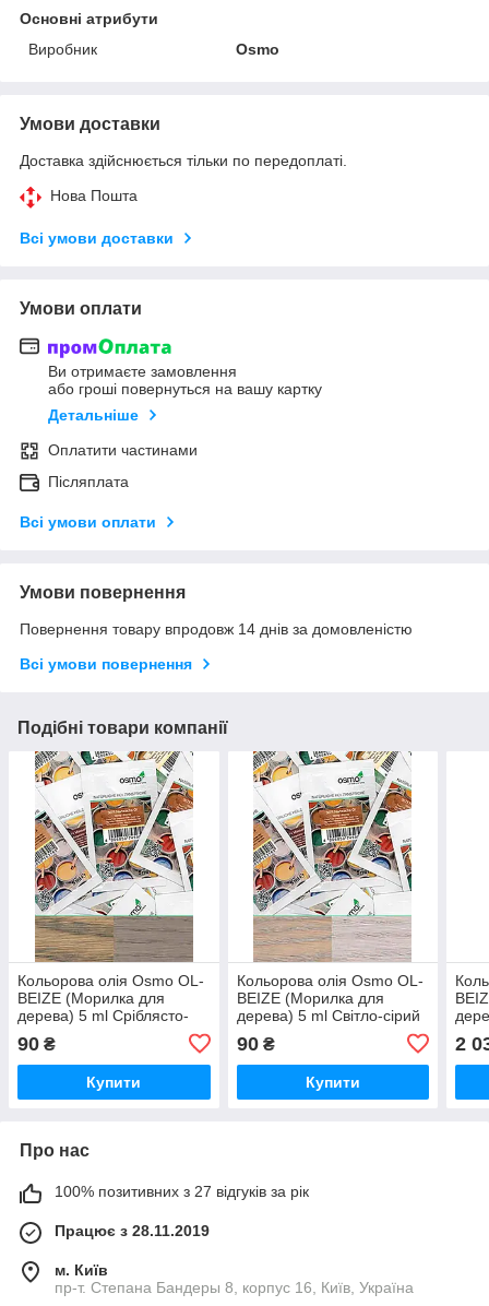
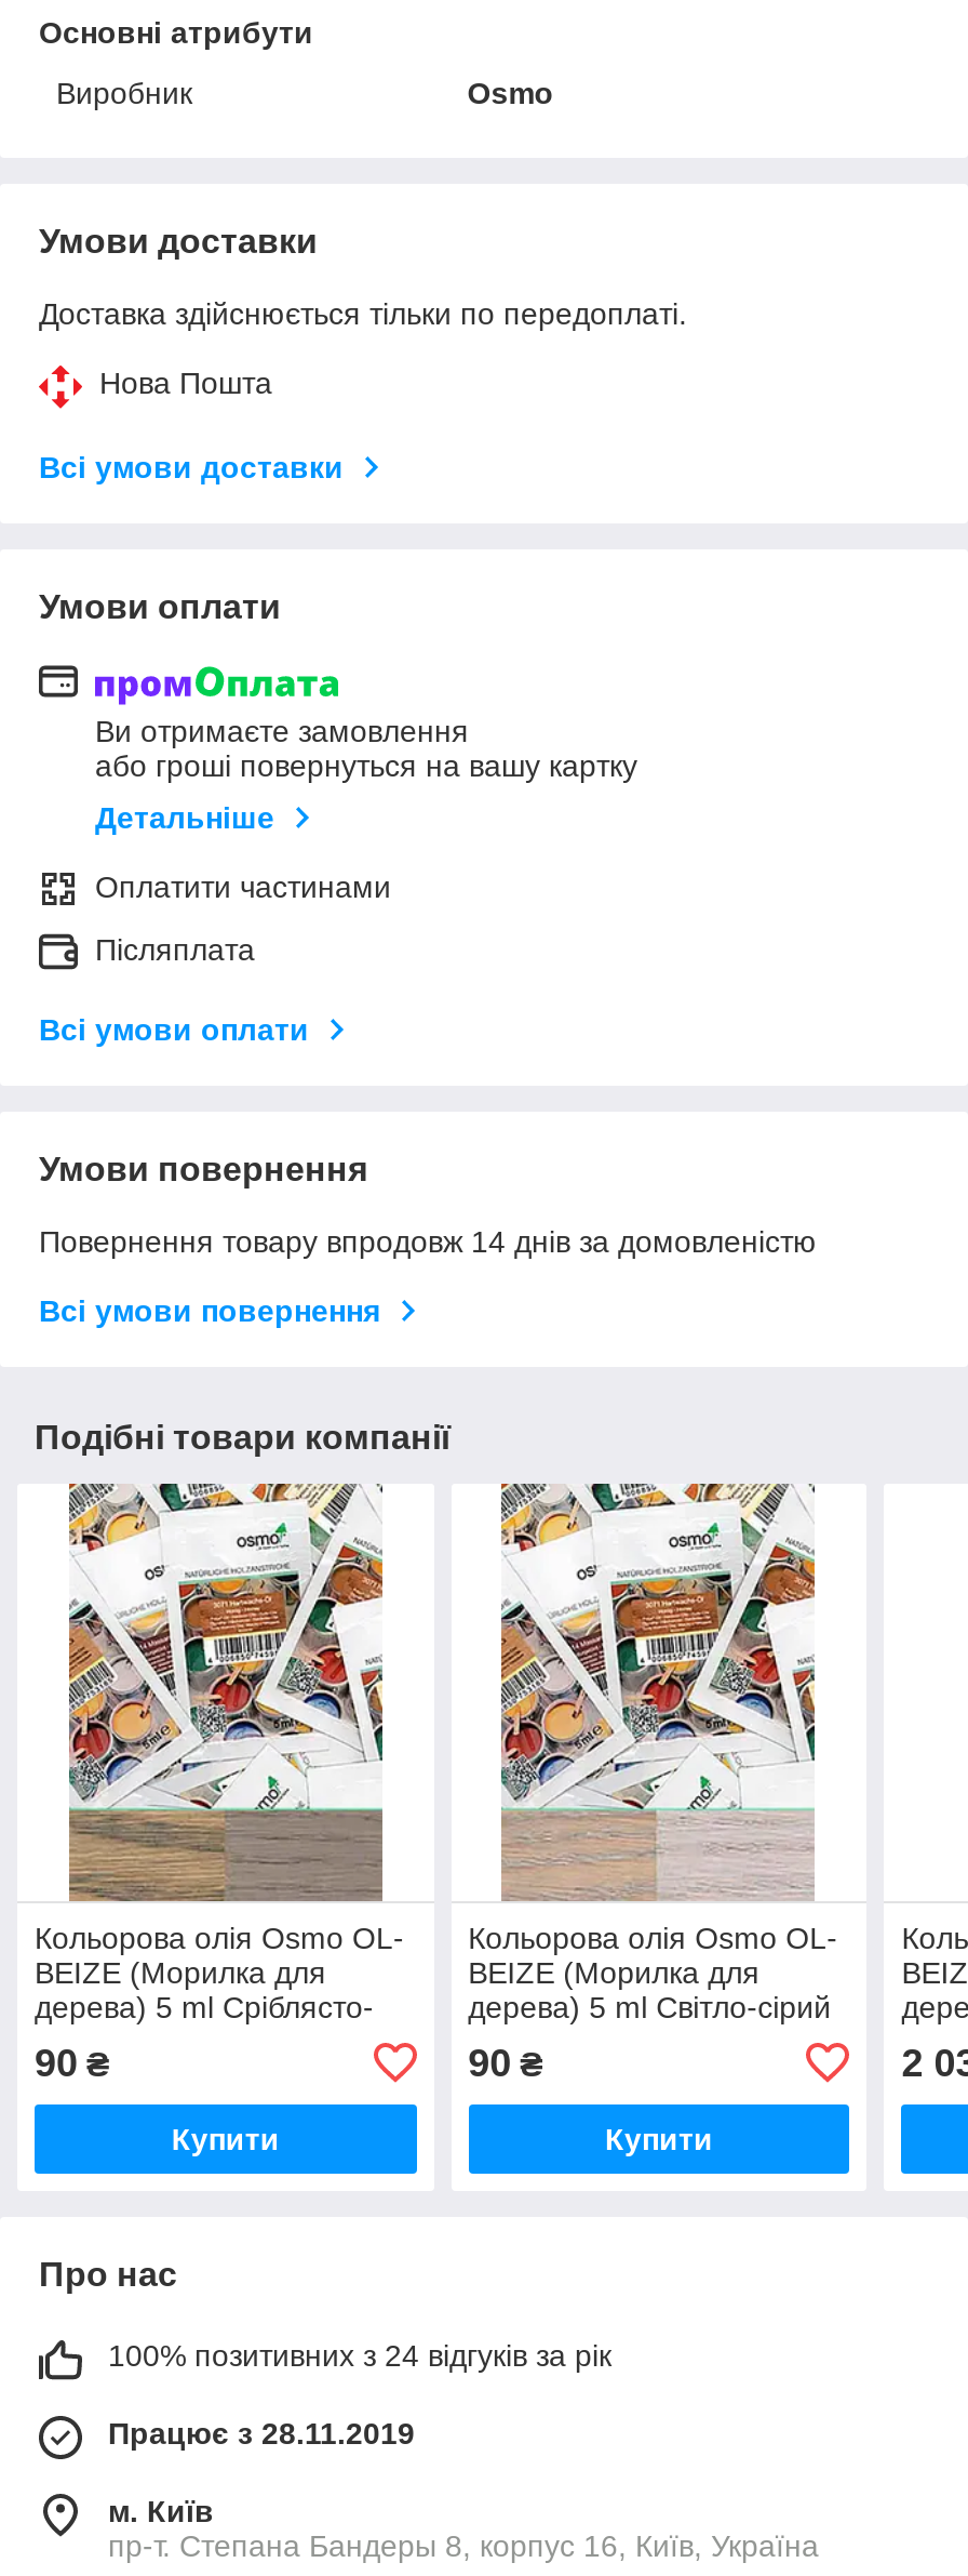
- 100% позитивних з 27 відгуків за рік
+ 100% позитивних з 24 відгуків за рік
